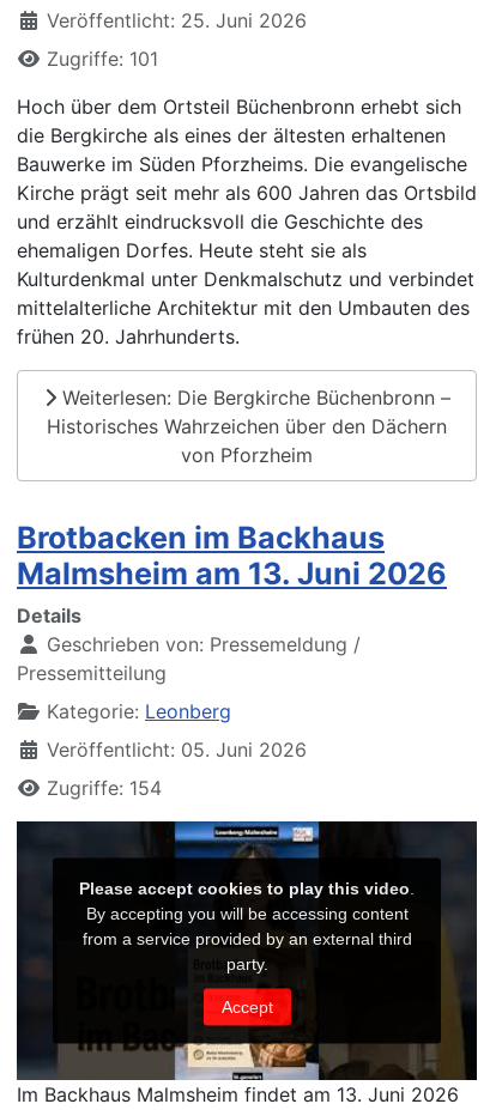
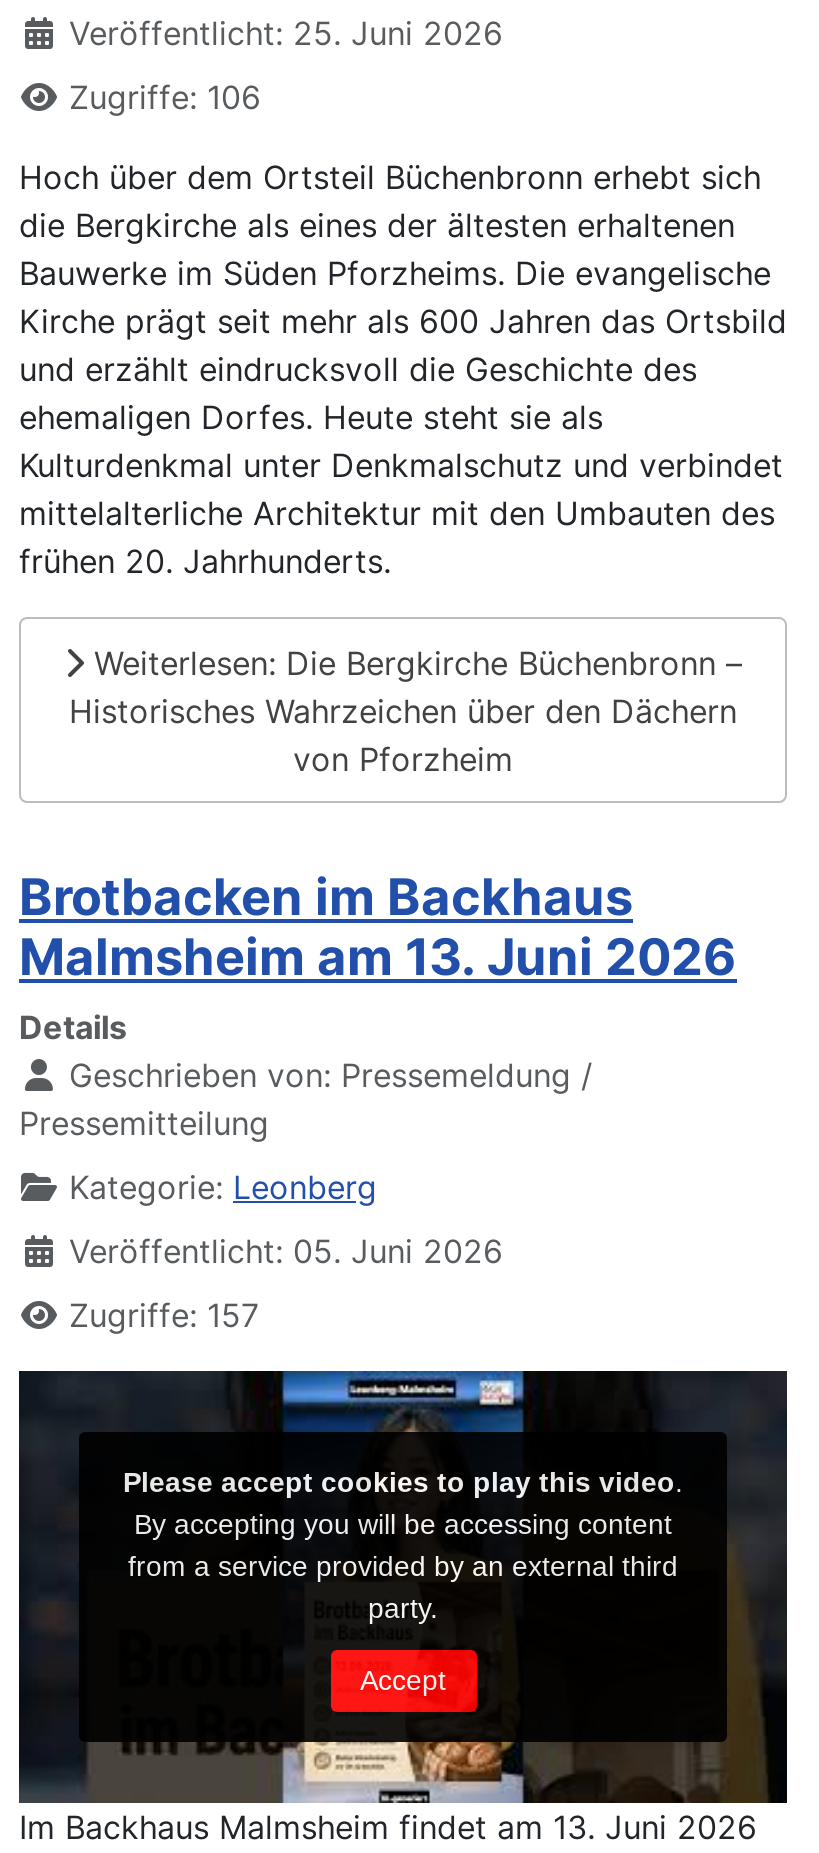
- Zugriffe: 101
+ Zugriffe: 106

- Zugriffe: 154
+ Zugriffe: 157
